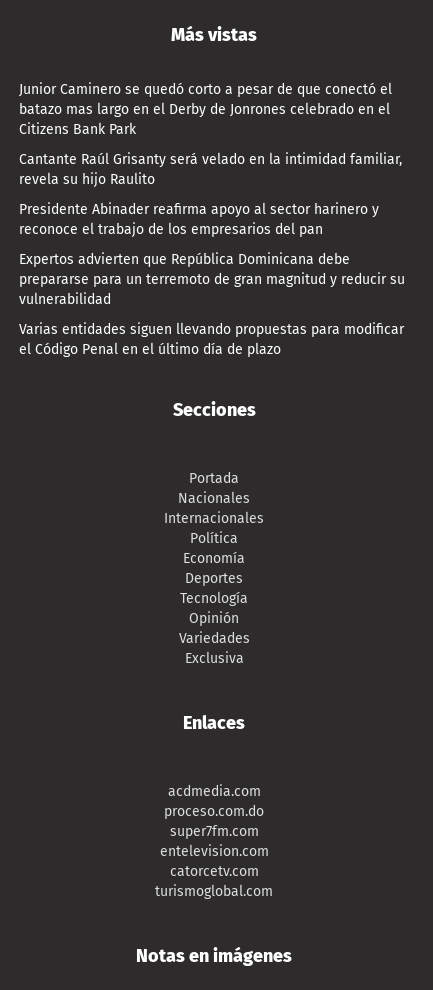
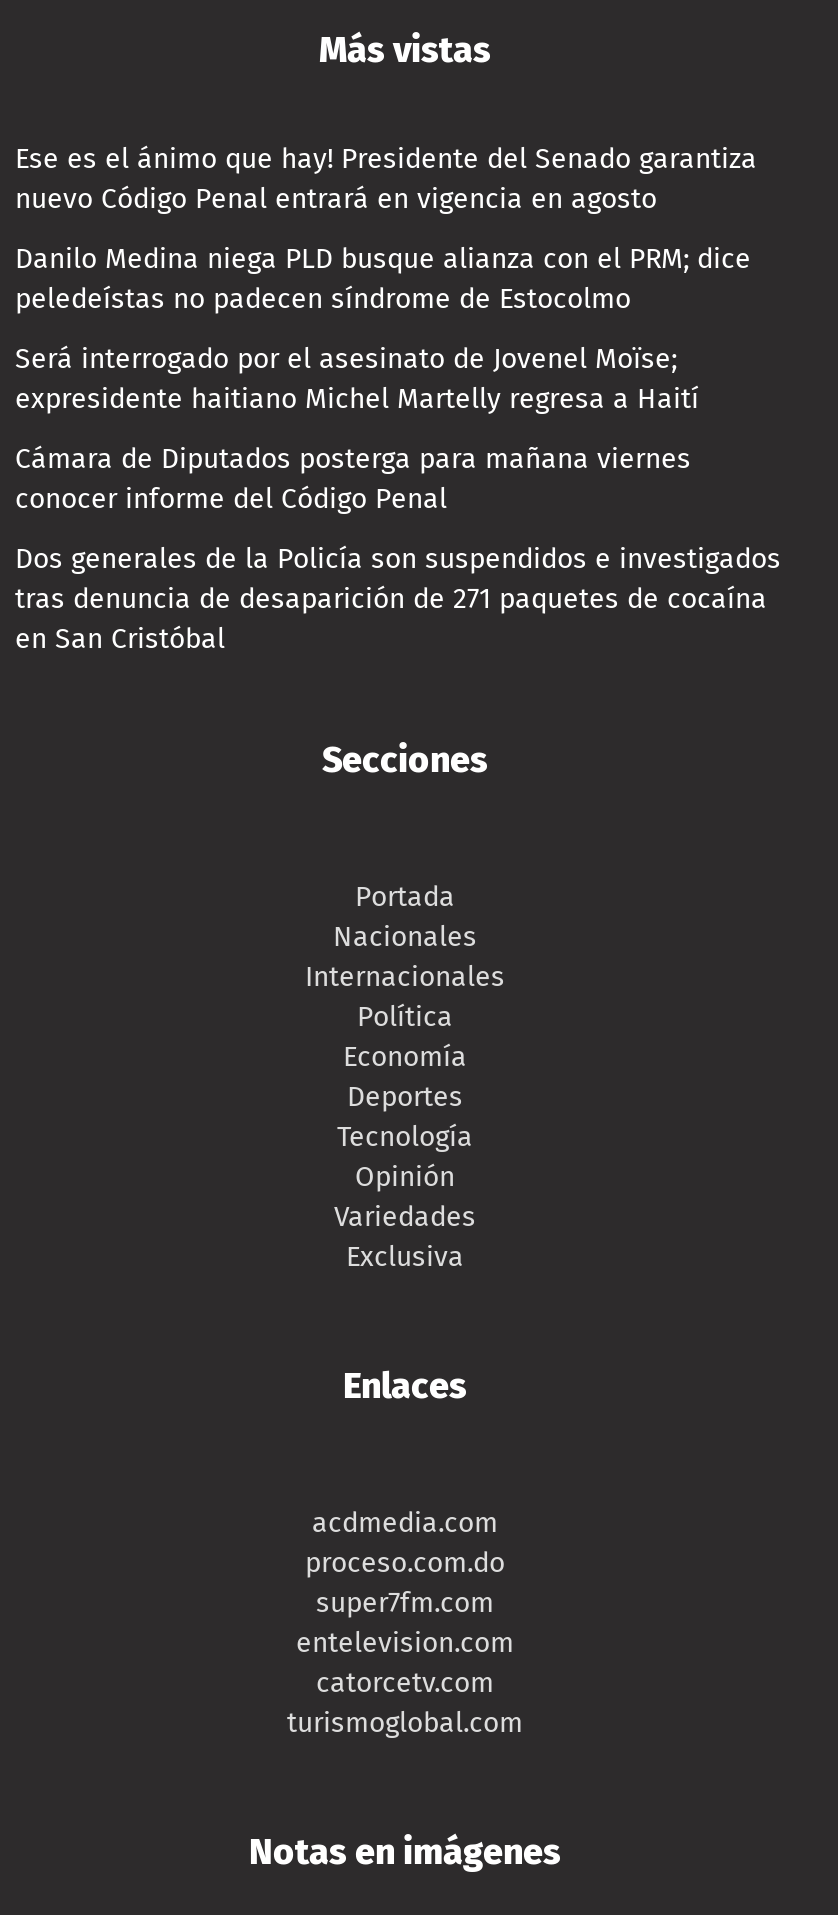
- Junior Caminero se quedó corto a pesar de que conectó el
- batazo mas largo en el Derby de Jonrones celebrado en el
- Citizens Bank Park
+ Ese es el ánimo que hay! Presidente del Senado garantiza
+ nuevo Código Penal entrará en vigencia en agosto

- Cantante Raúl Grisanty será velado en la intimidad familiar,
- revela su hijo Raulito
+ Danilo Medina niega PLD busque alianza con el PRM; dice
+ peledeístas no padecen síndrome de Estocolmo

- Presidente Abinader reafirma apoyo al sector harinero y
- reconoce el trabajo de los empresarios del pan
+ Será interrogado por el asesinato de Jovenel Moïse;
+ expresidente haitiano Michel Martelly regresa a Haití

- Expertos advierten que República Dominicana debe
- prepararse para un terremoto de gran magnitud y reducir su
- vulnerabilidad
+ Cámara de Diputados posterga para mañana viernes
+ conocer informe del Código Penal

- Varias entidades siguen llevando propuestas para modificar
- el Código Penal en el último día de plazo
+ Dos generales de la Policía son suspendidos e investigados
+ tras denuncia de desaparición de 271 paquetes de cocaína
+ en San Cristóbal
